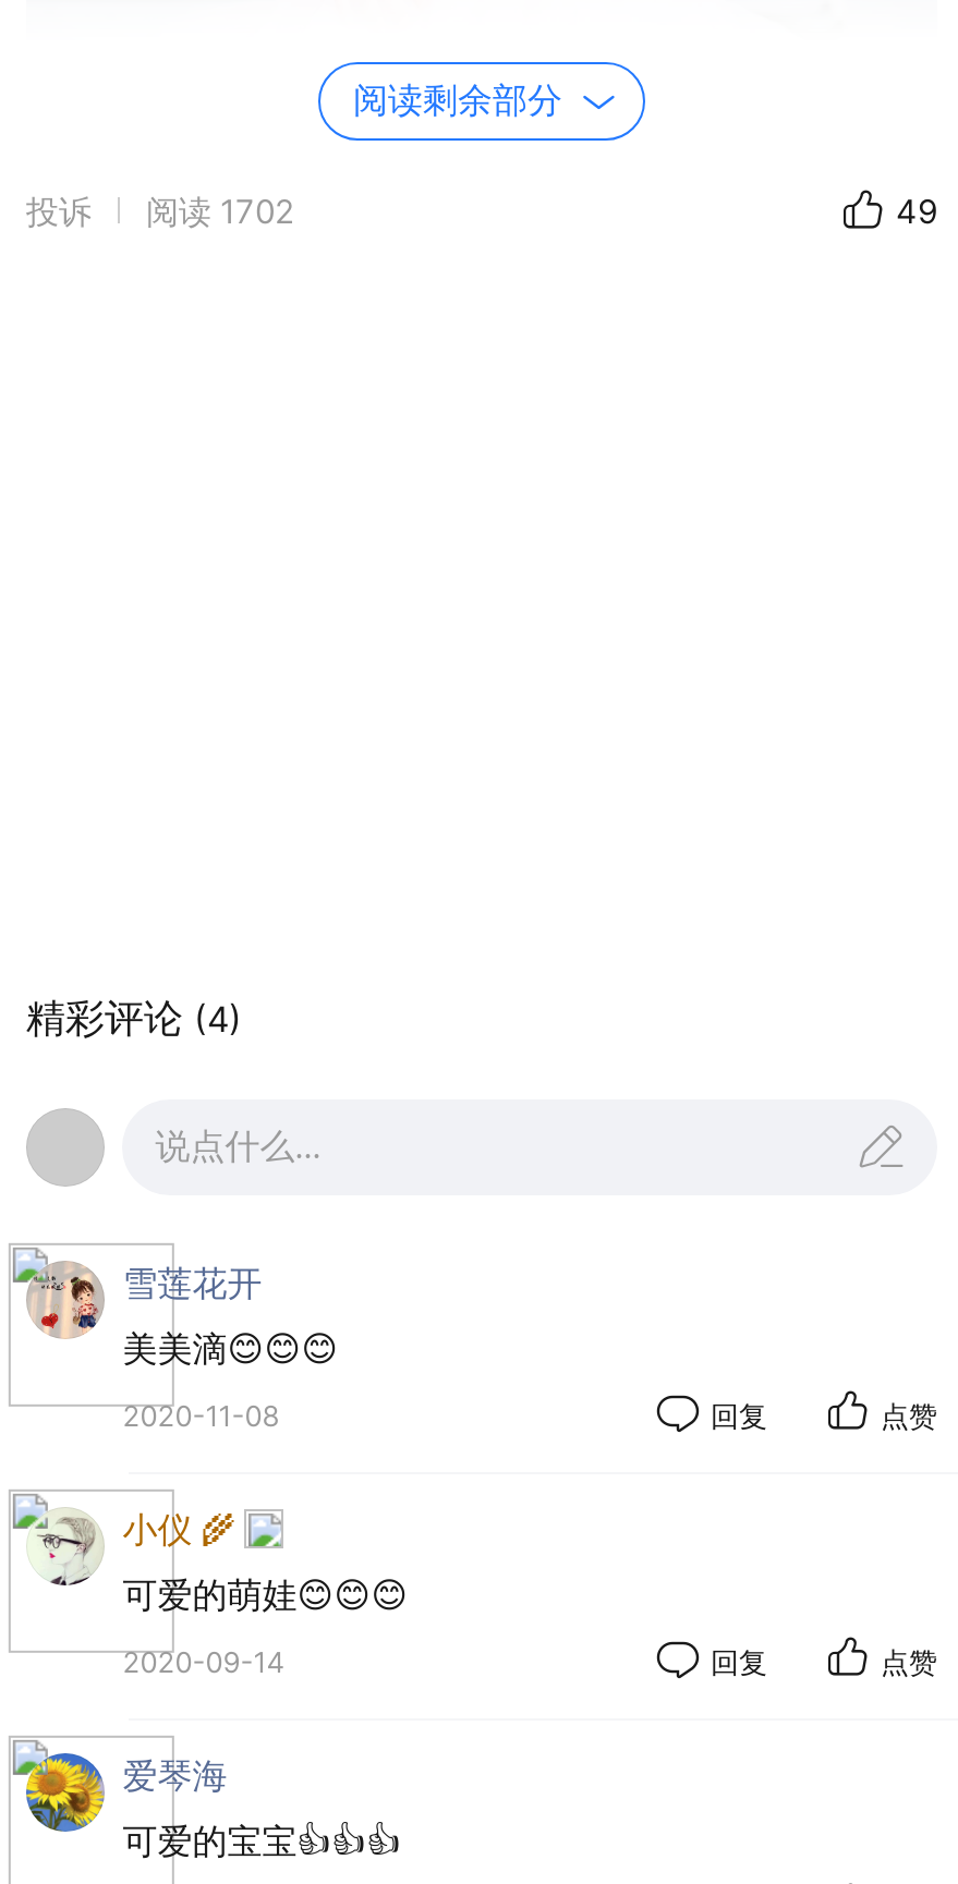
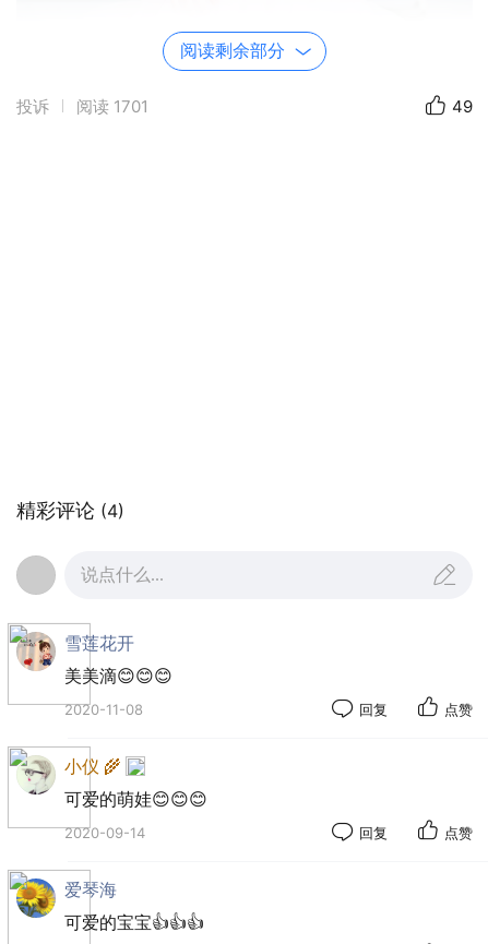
- 投诉 阅读 1702
+ 投诉 阅读 1701
